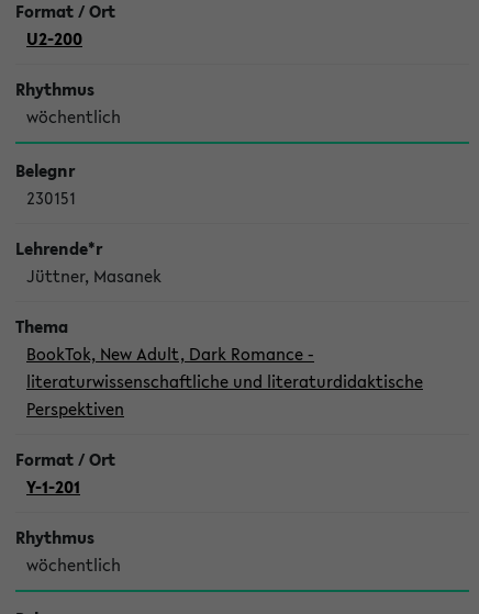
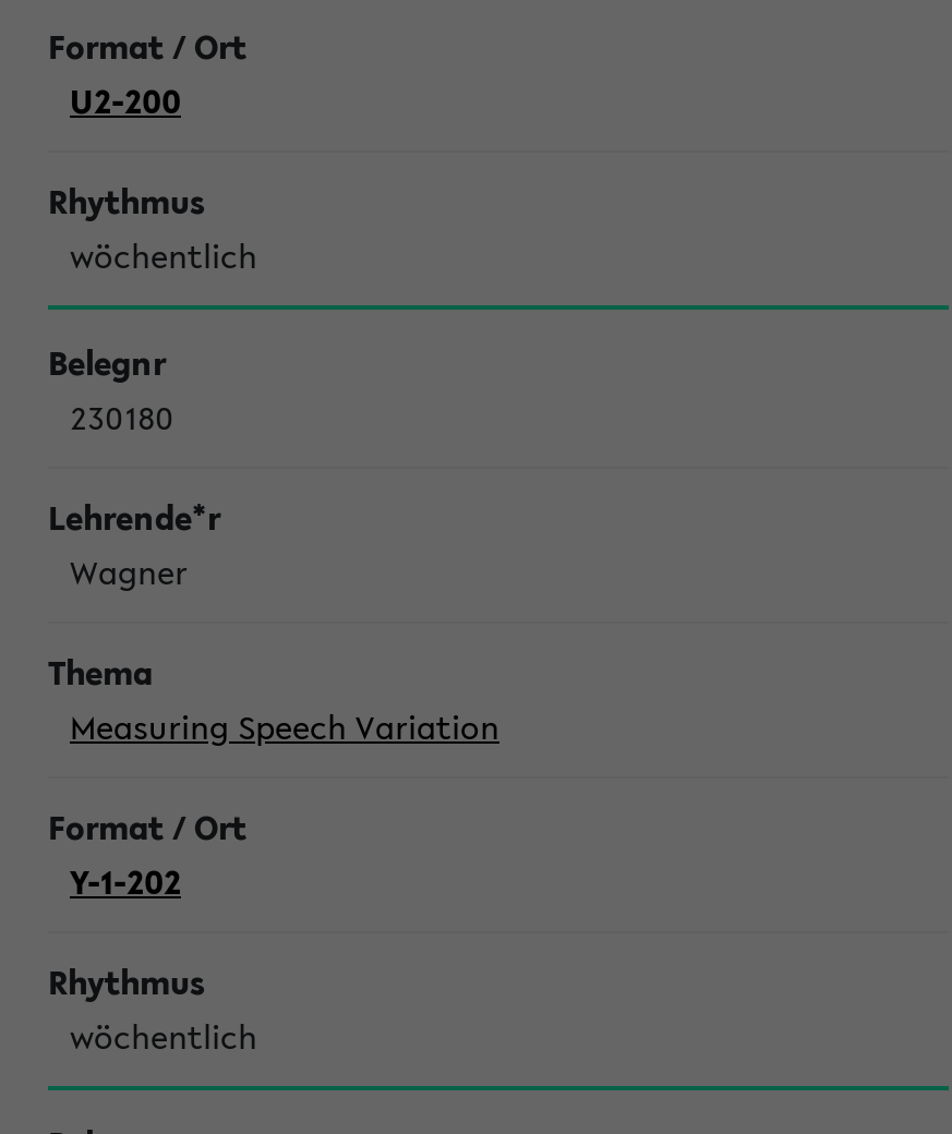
- 230151
+ 230180

- Jüttner, Masanek
+ Wagner

- BookTok, New Adult, Dark Romance -
- literaturwissenschaftliche und literaturdidaktische
- Perspektiven
+ Measuring Speech Variation

- Y-1-201
+ Y-1-202
